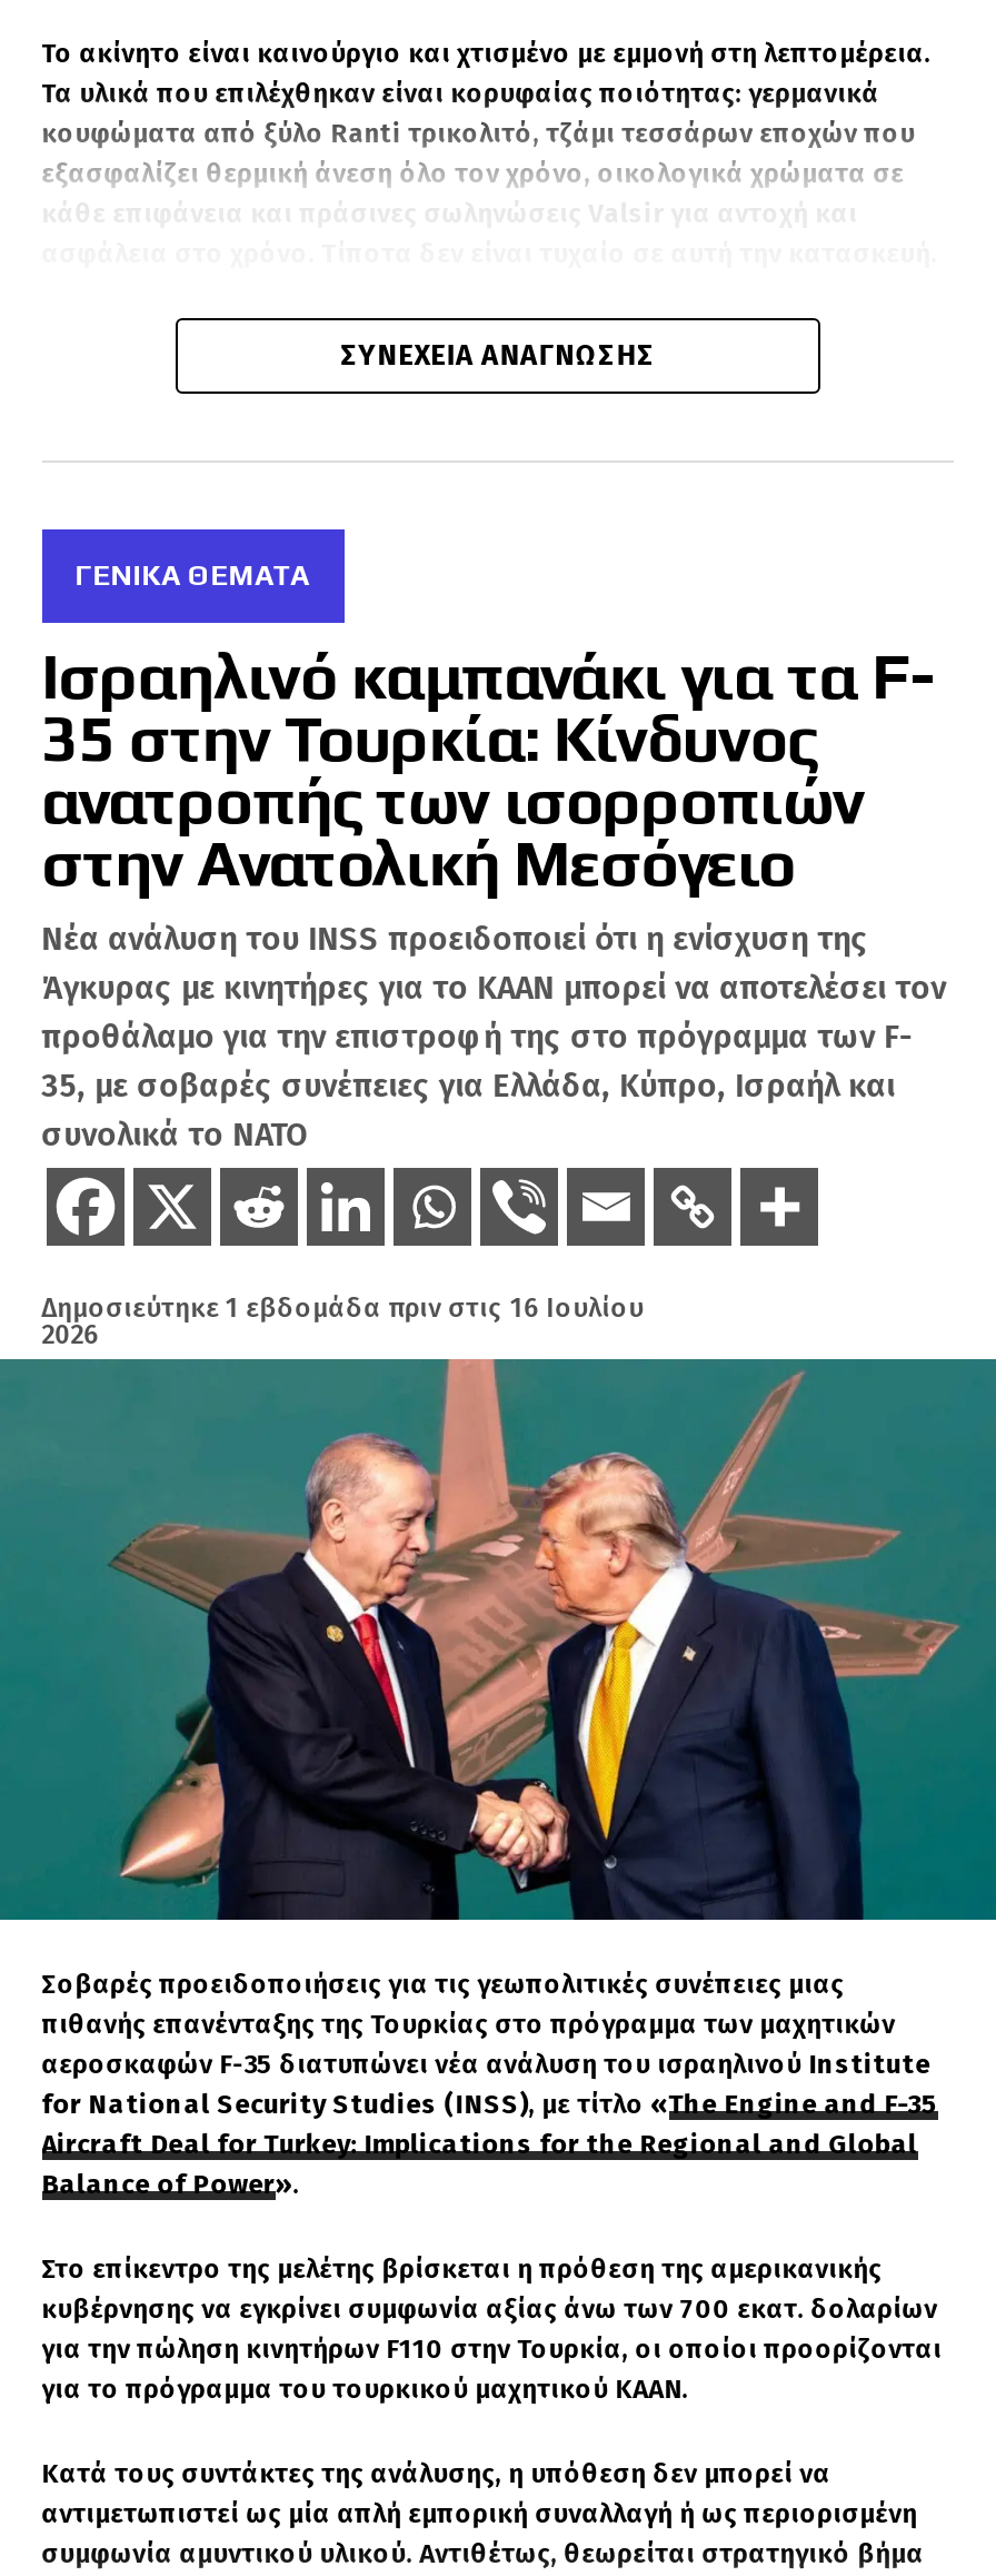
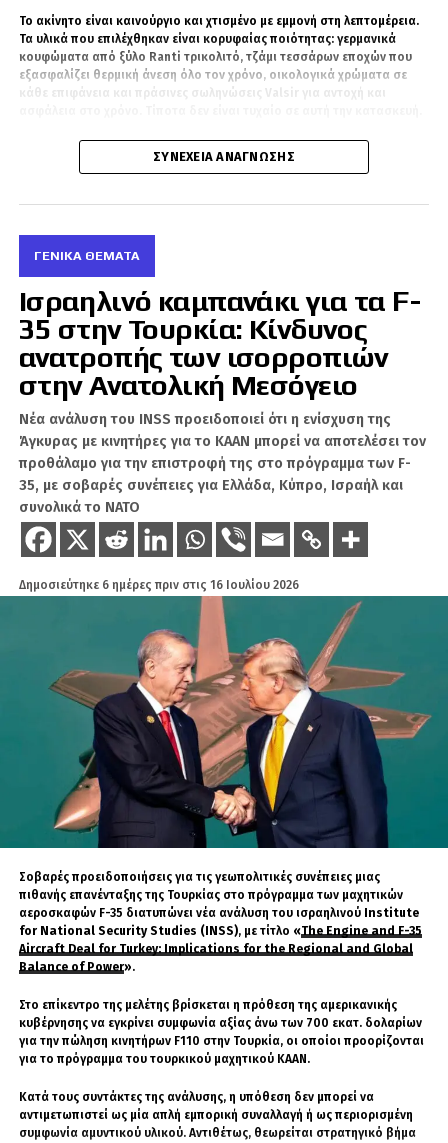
- Δημοσιεύτηκε 1 εβδομάδα πριν στις 16 Ιουλίου
- 2026
+ Δημοσιεύτηκε 6 ημέρες πριν στις 16 Ιουλίου 2026
